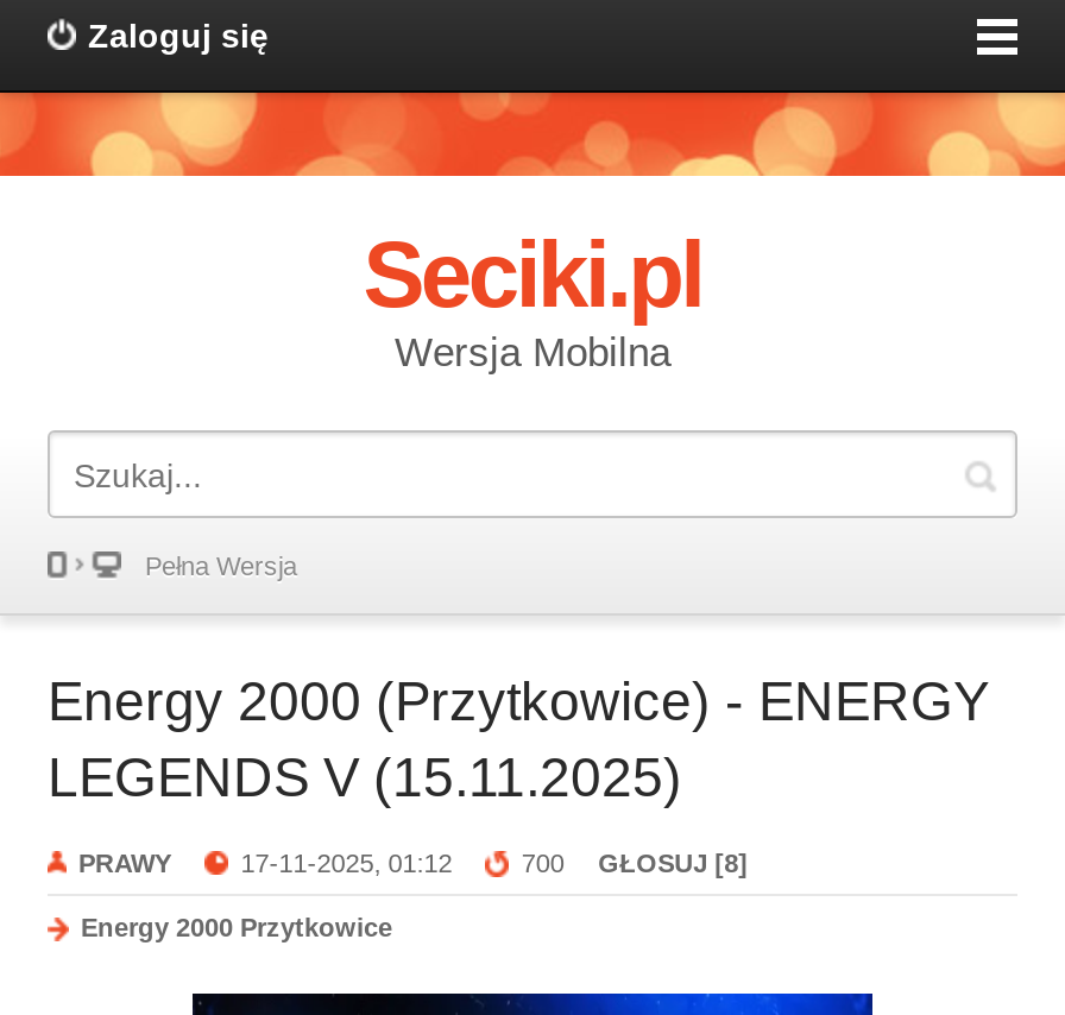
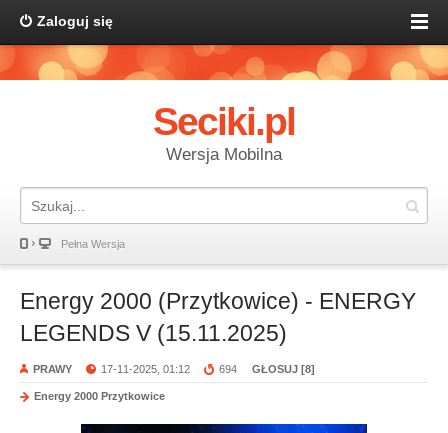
- 700 GŁOSUJ [8]
+ 694 GŁOSUJ [8]
